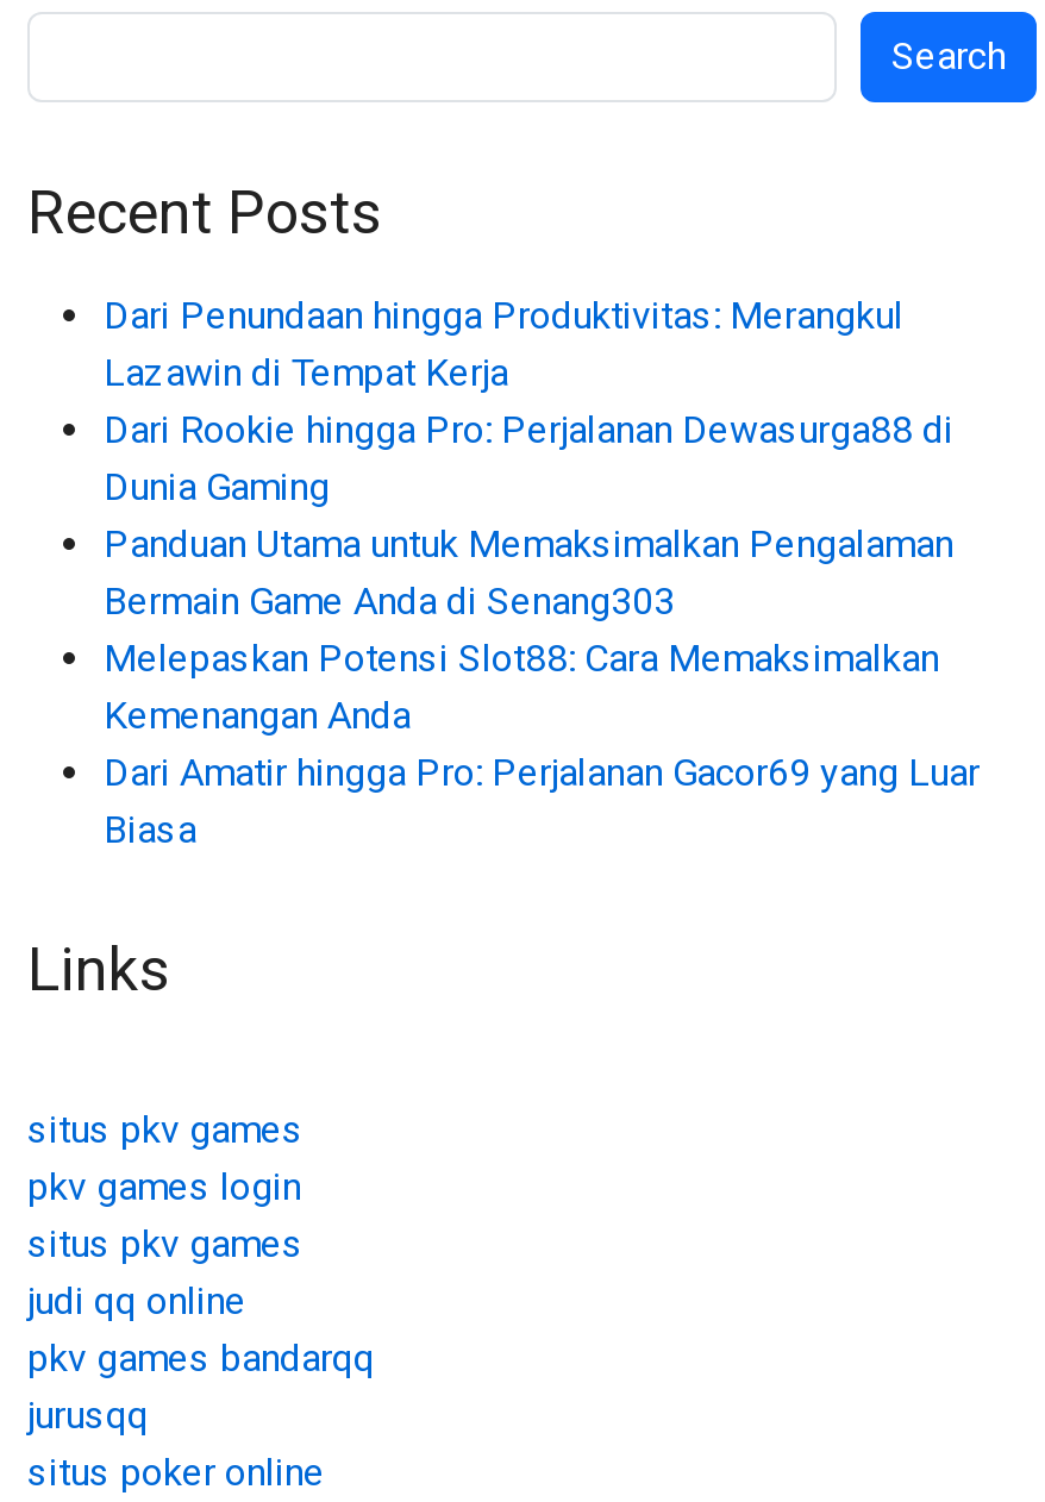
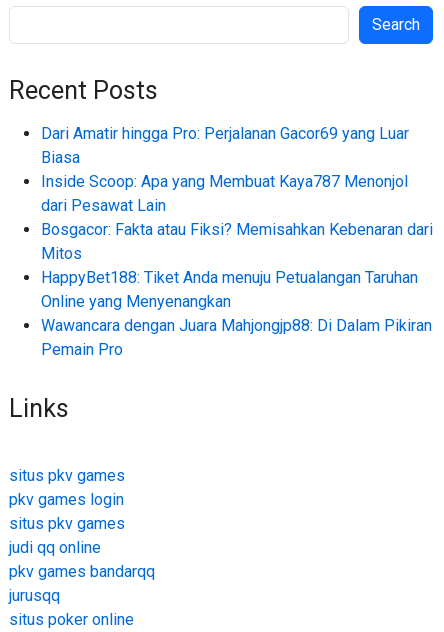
- Dari Penundaan hingga Produktivitas: Merangkul
- Lazawin di Tempat Kerja
- Dari Rookie hingga Pro: Perjalanan Dewasurga88 di
- Dunia Gaming
- Panduan Utama untuk Memaksimalkan Pengalaman
- Bermain Game Anda di Senang303
- Melepaskan Potensi Slot88: Cara Memaksimalkan
- Kemenangan Anda

moved up: Dari Amatir hingga Pro: Perjalanan Gacor69 yang Luar | Biasa

+ Inside Scoop: Apa yang Membuat Kaya787 Menonjol
+ dari Pesawat Lain
+ Bosgacor: Fakta atau Fiksi? Memisahkan Kebenaran dari
+ Mitos
+ HappyBet188: Tiket Anda menuju Petualangan Taruhan
+ Online yang Menyenangkan
+ Wawancara dengan Juara Mahjongjp88: Di Dalam Pikiran
+ Pemain Pro
